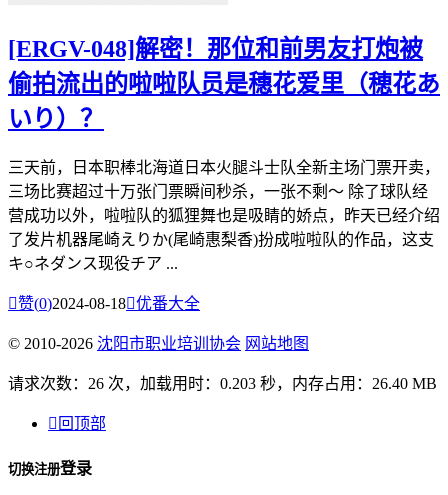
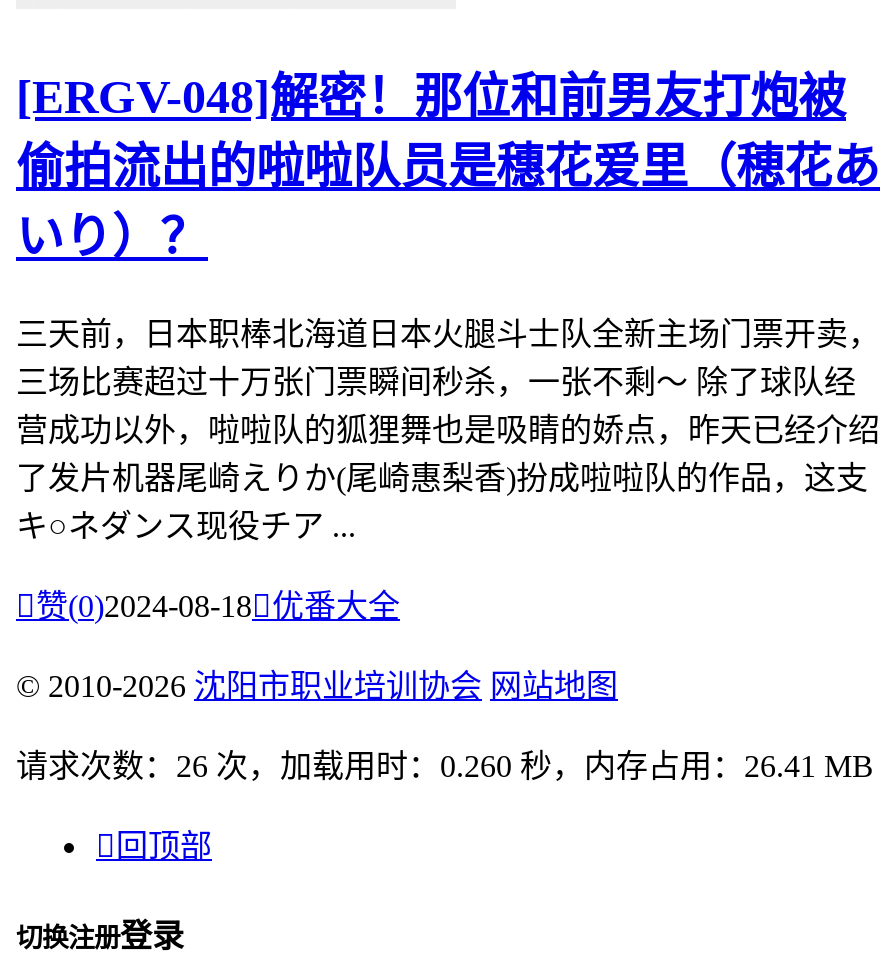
- 请求次数：26 次，加载用时：0.203 秒，内存占用：26.40 MB
+ 请求次数：26 次，加载用时：0.260 秒，内存占用：26.41 MB
